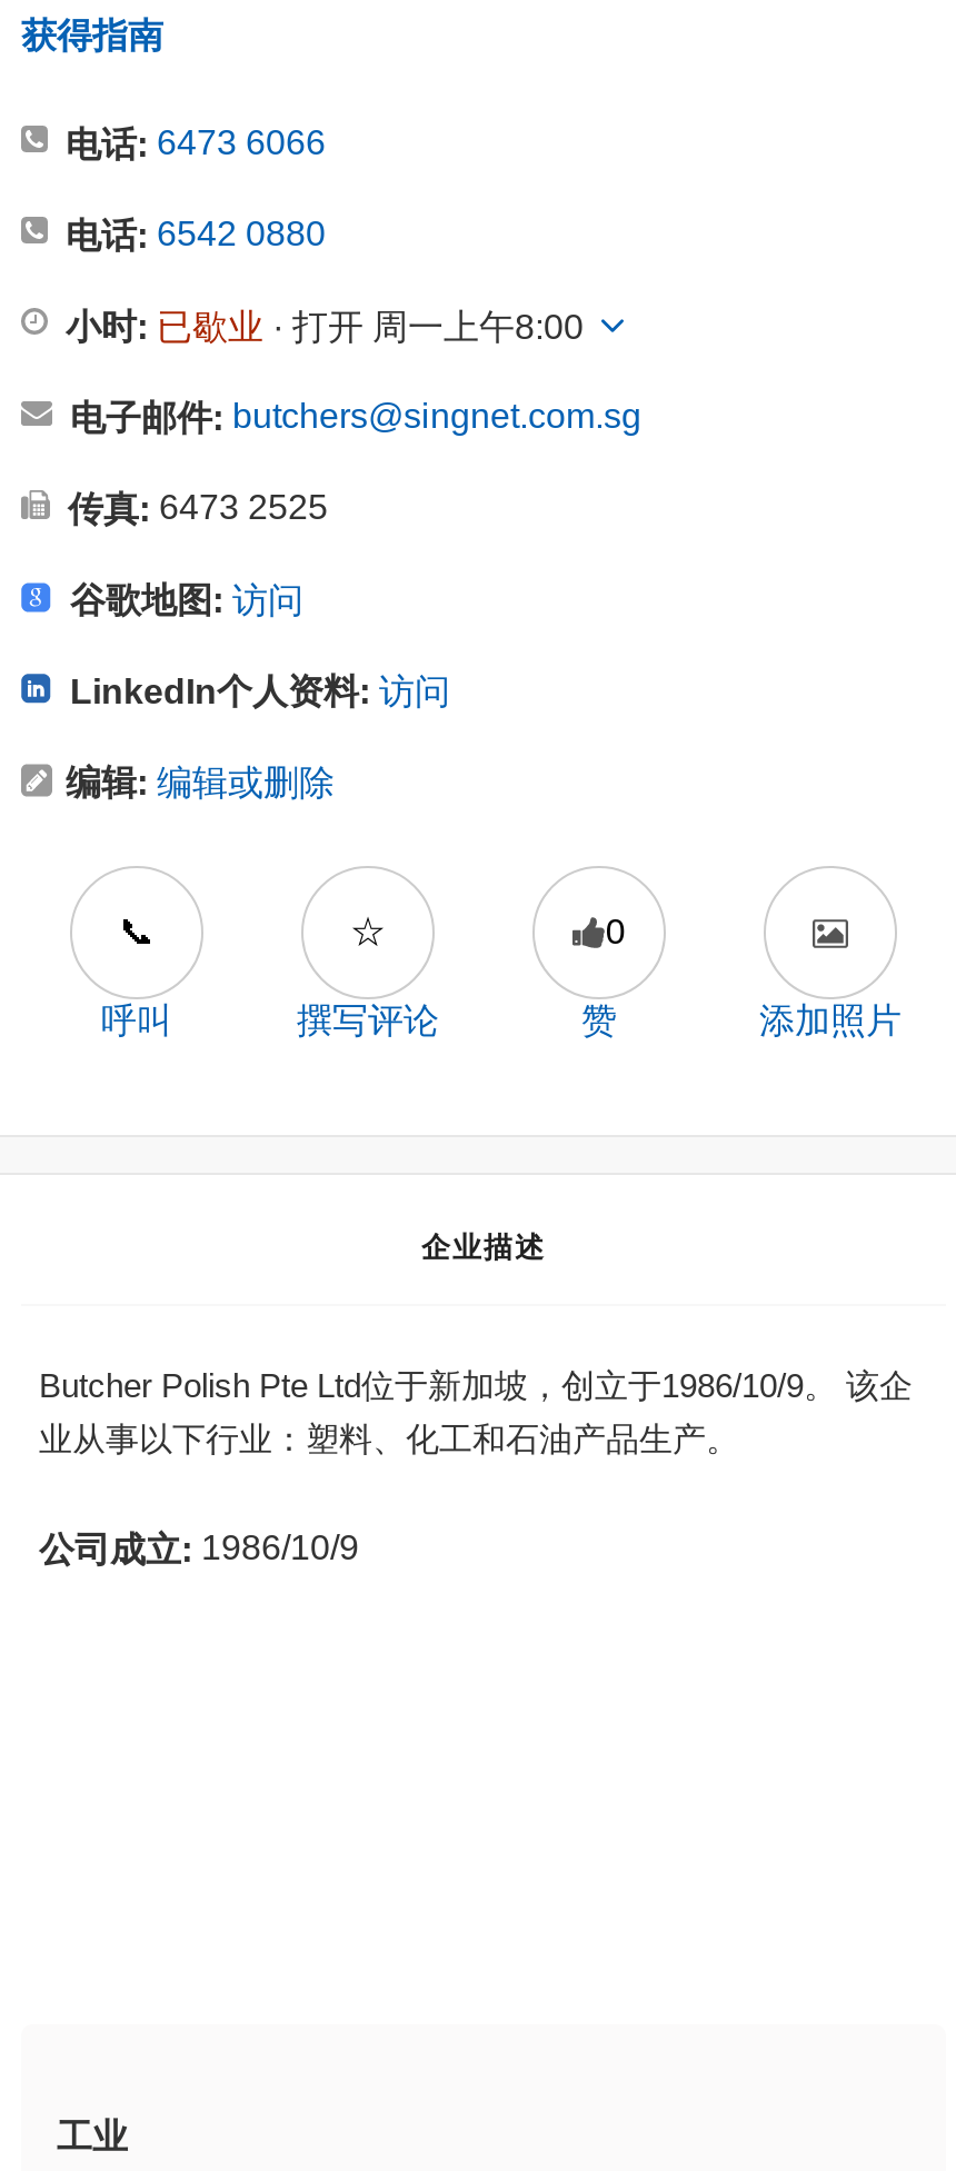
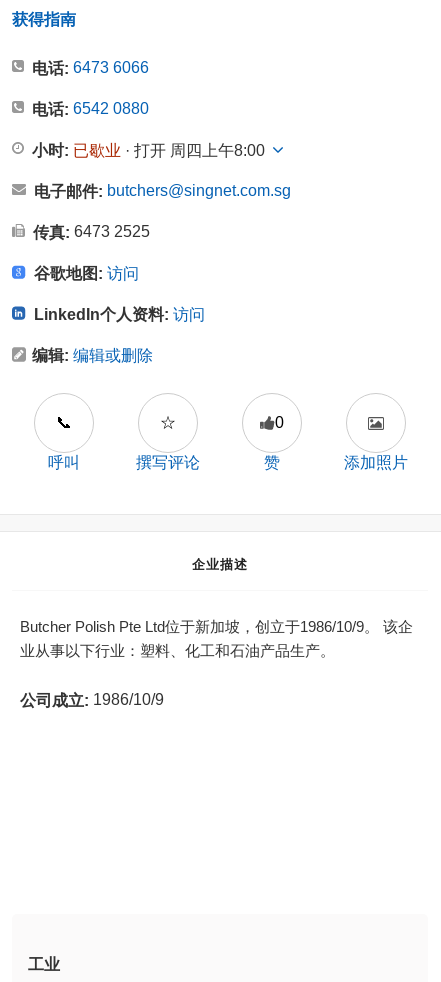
- 小时: 已歇业· 打开 周一上午8:00
+ 小时: 已歇业· 打开 周四上午8:00
